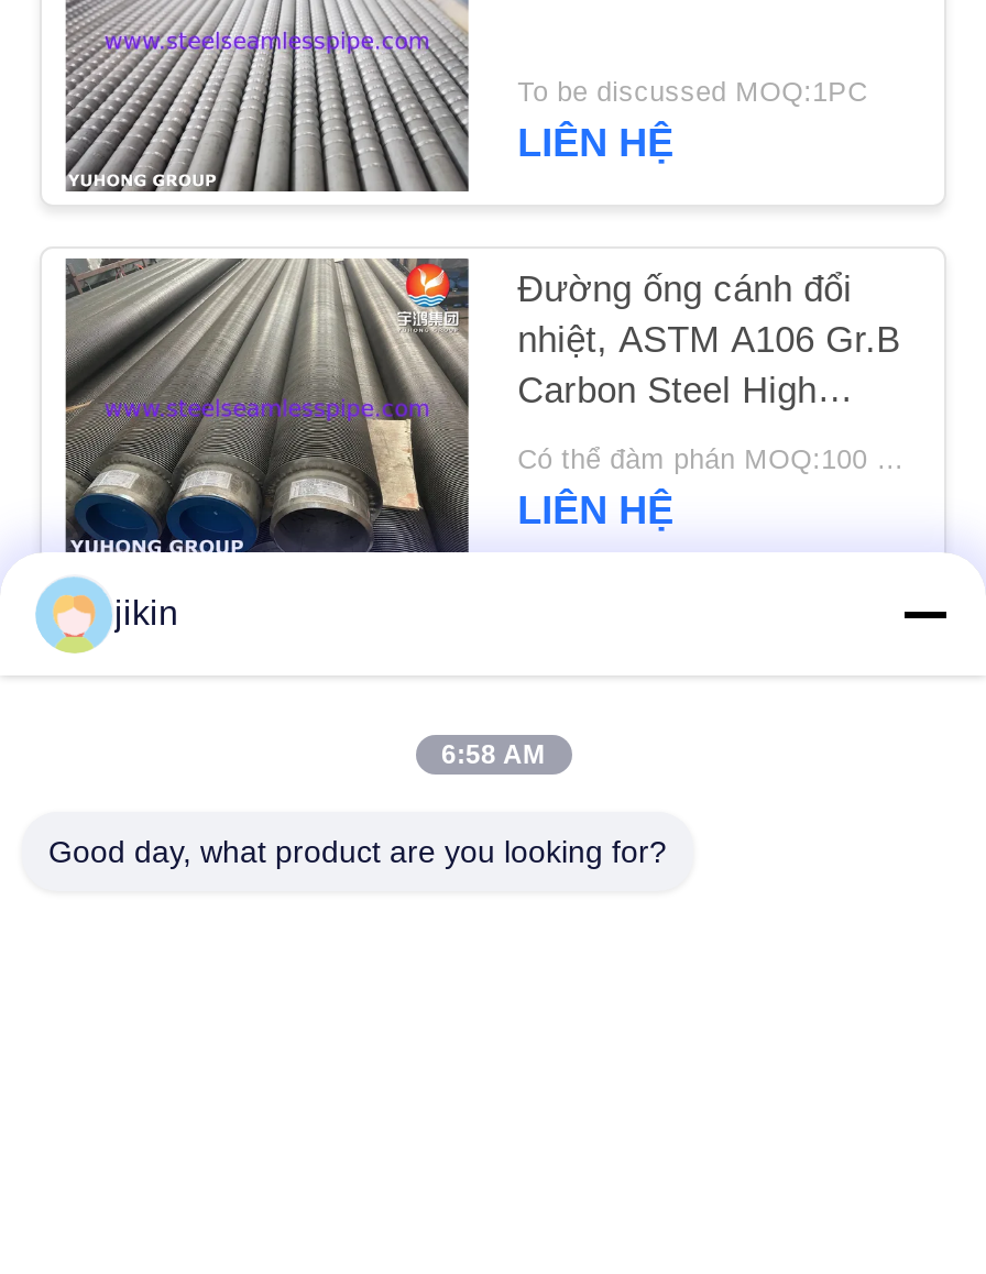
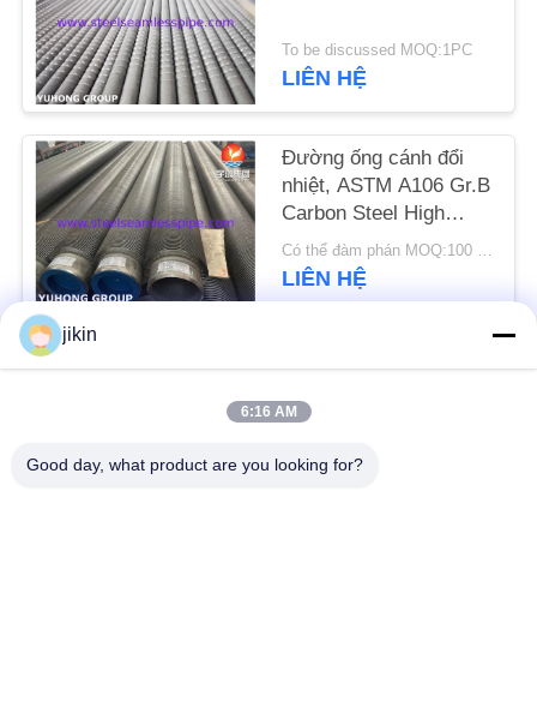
- 6:58 AM
+ 6:16 AM
